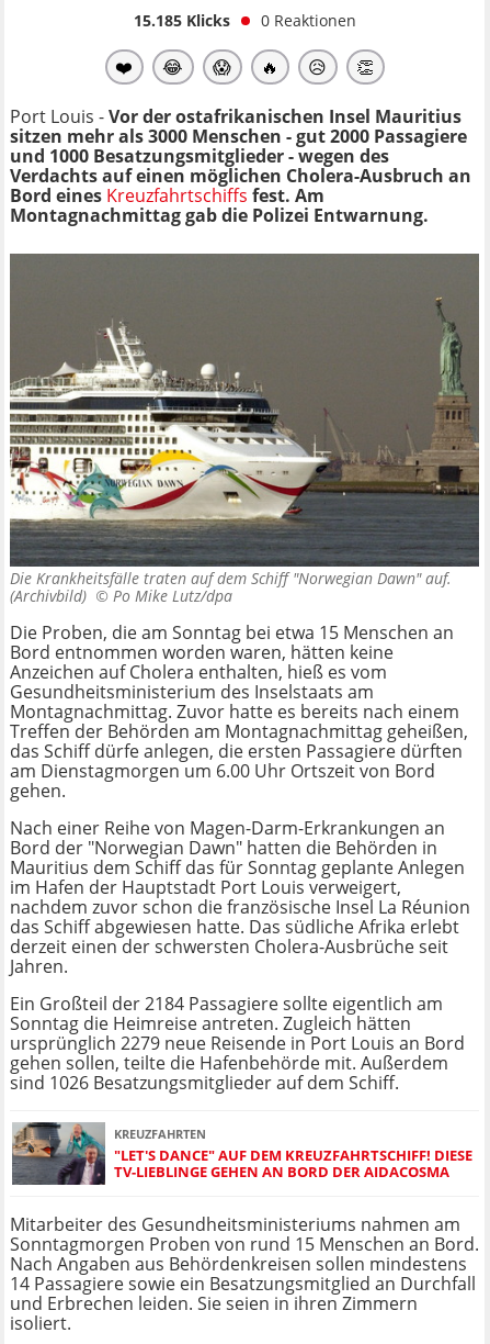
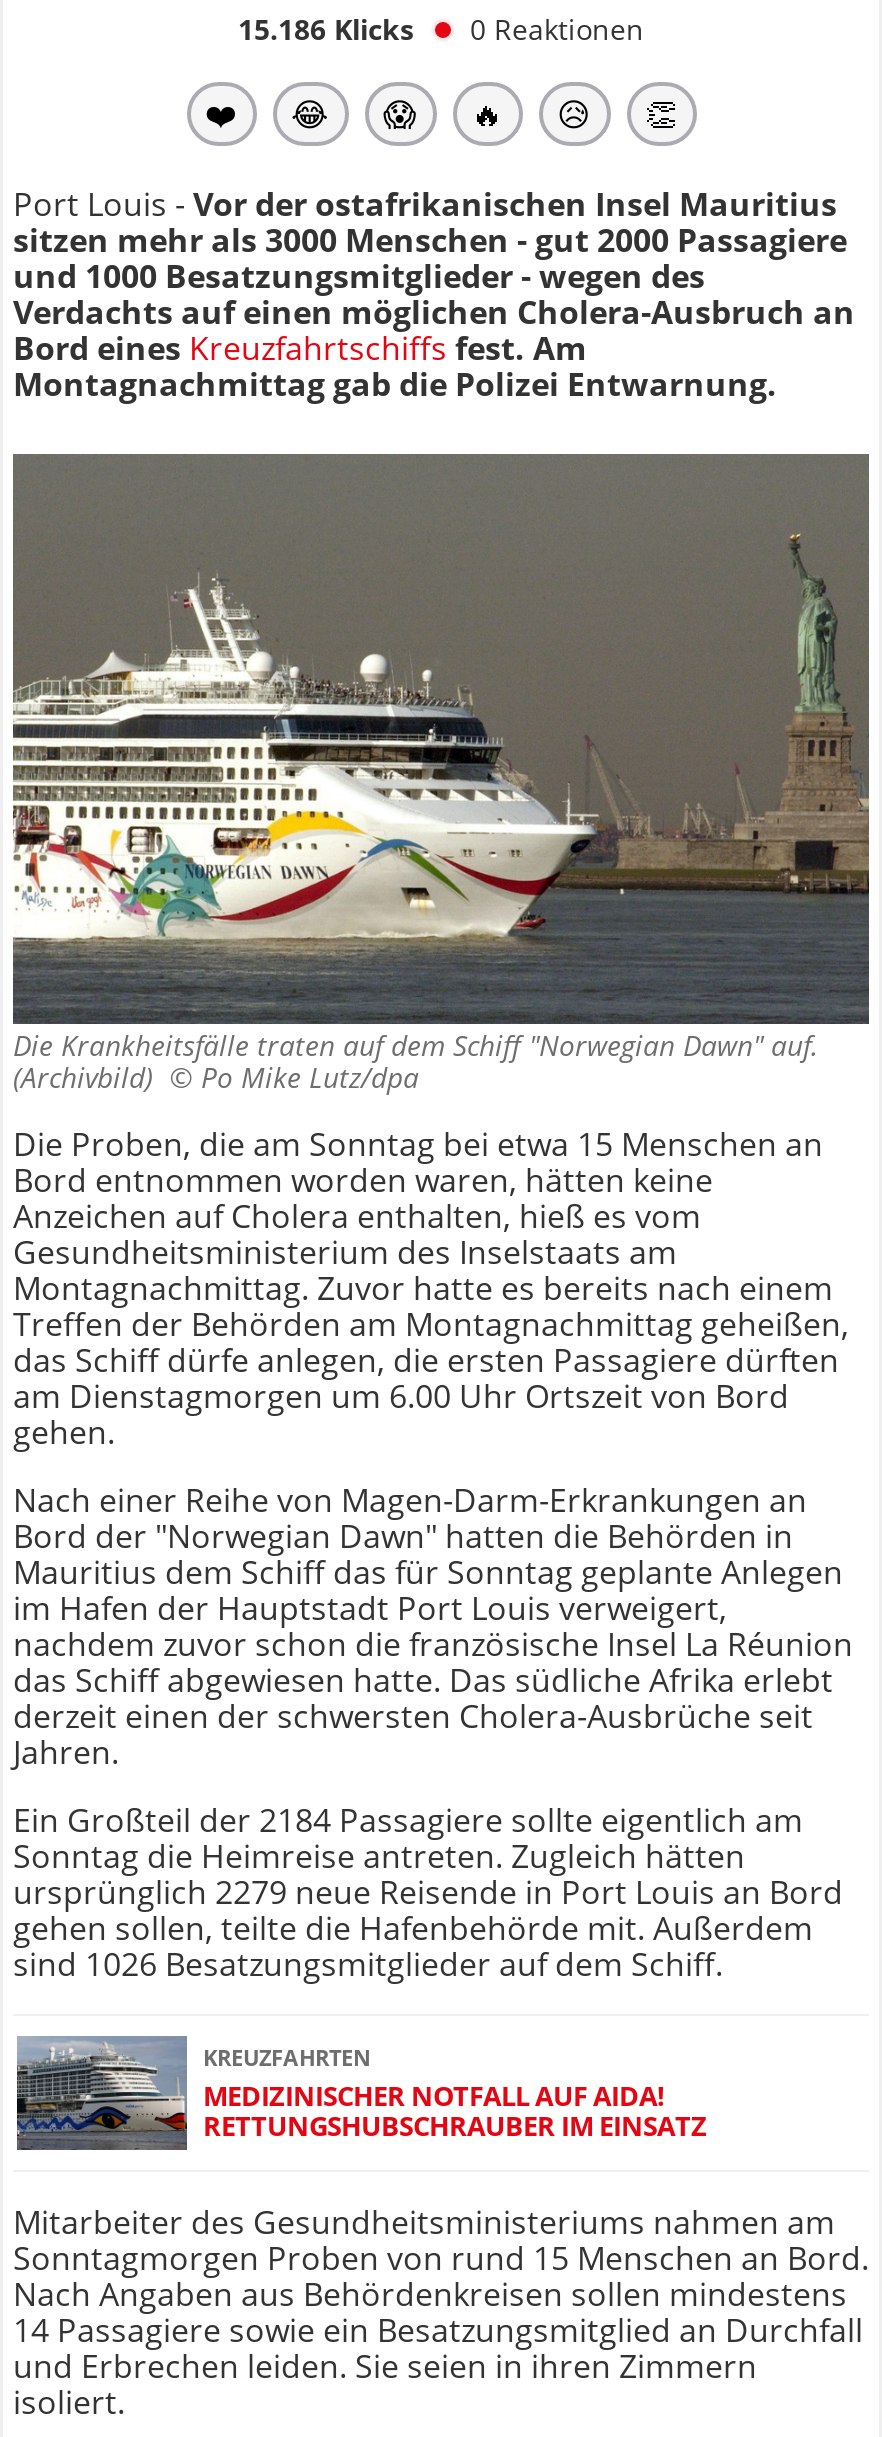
- 15.185 Klicks 0 Reaktionen
+ 15.186 Klicks 0 Reaktionen

- [image]
- "LET'S DANCE" AUF DEM KREUZFAHRTSCHIFF! DIESE
- TV-LIEBLINGE GEHEN AN BORD DER AIDACOSMA
+ [image]
+ MEDIZINISCHER NOTFALL AUF AIDA!
+ RETTUNGSHUBSCHRAUBER IM EINSATZ
